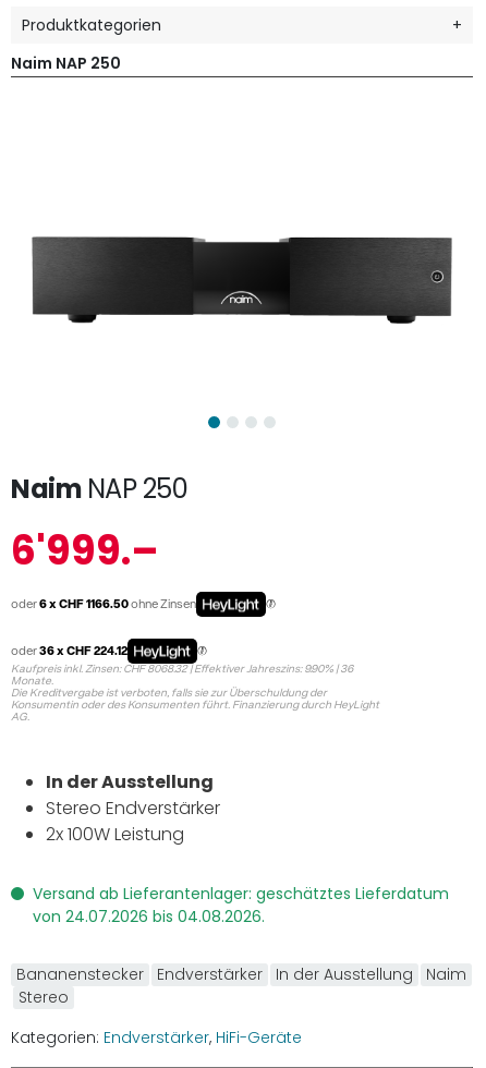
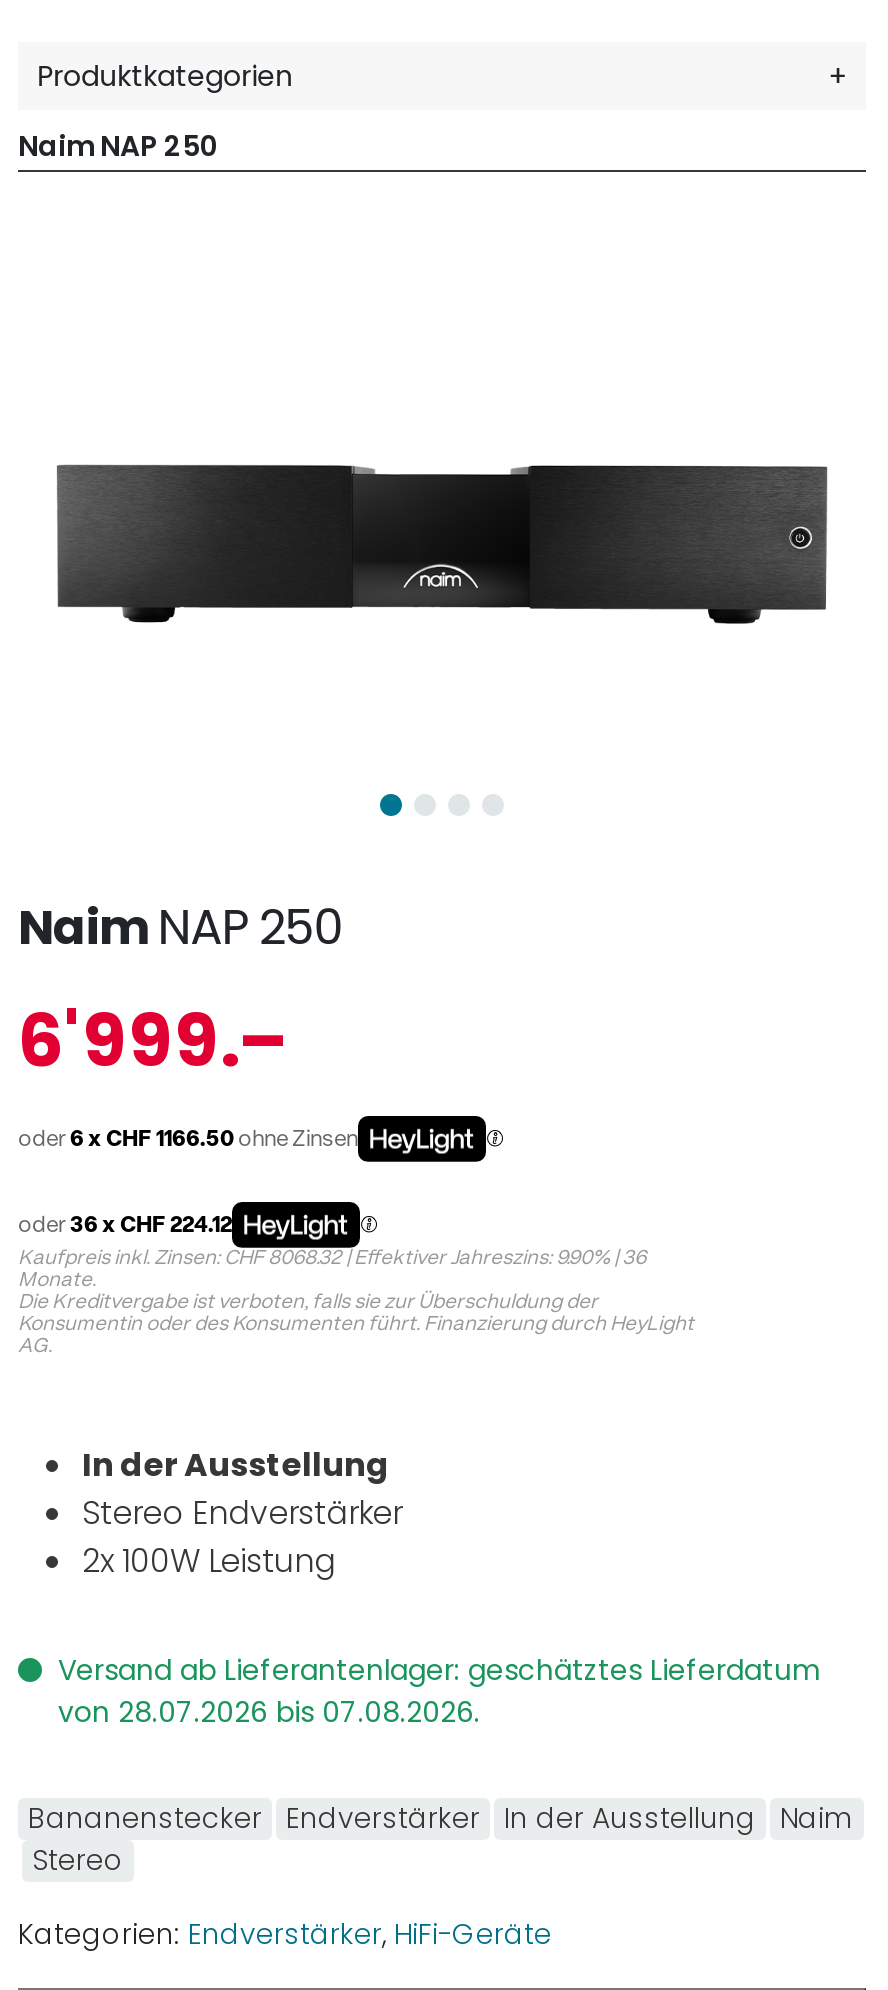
- von 24.07.2026 bis 04.08.2026.
+ von 28.07.2026 bis 07.08.2026.
